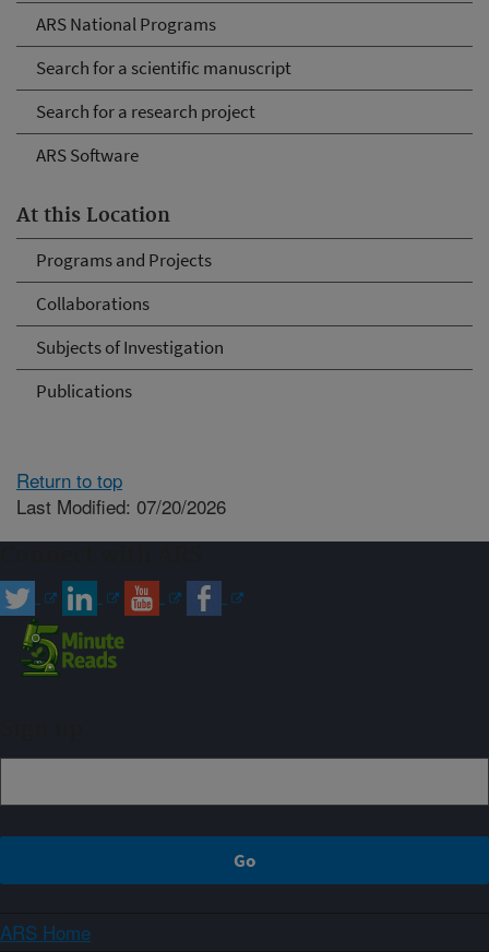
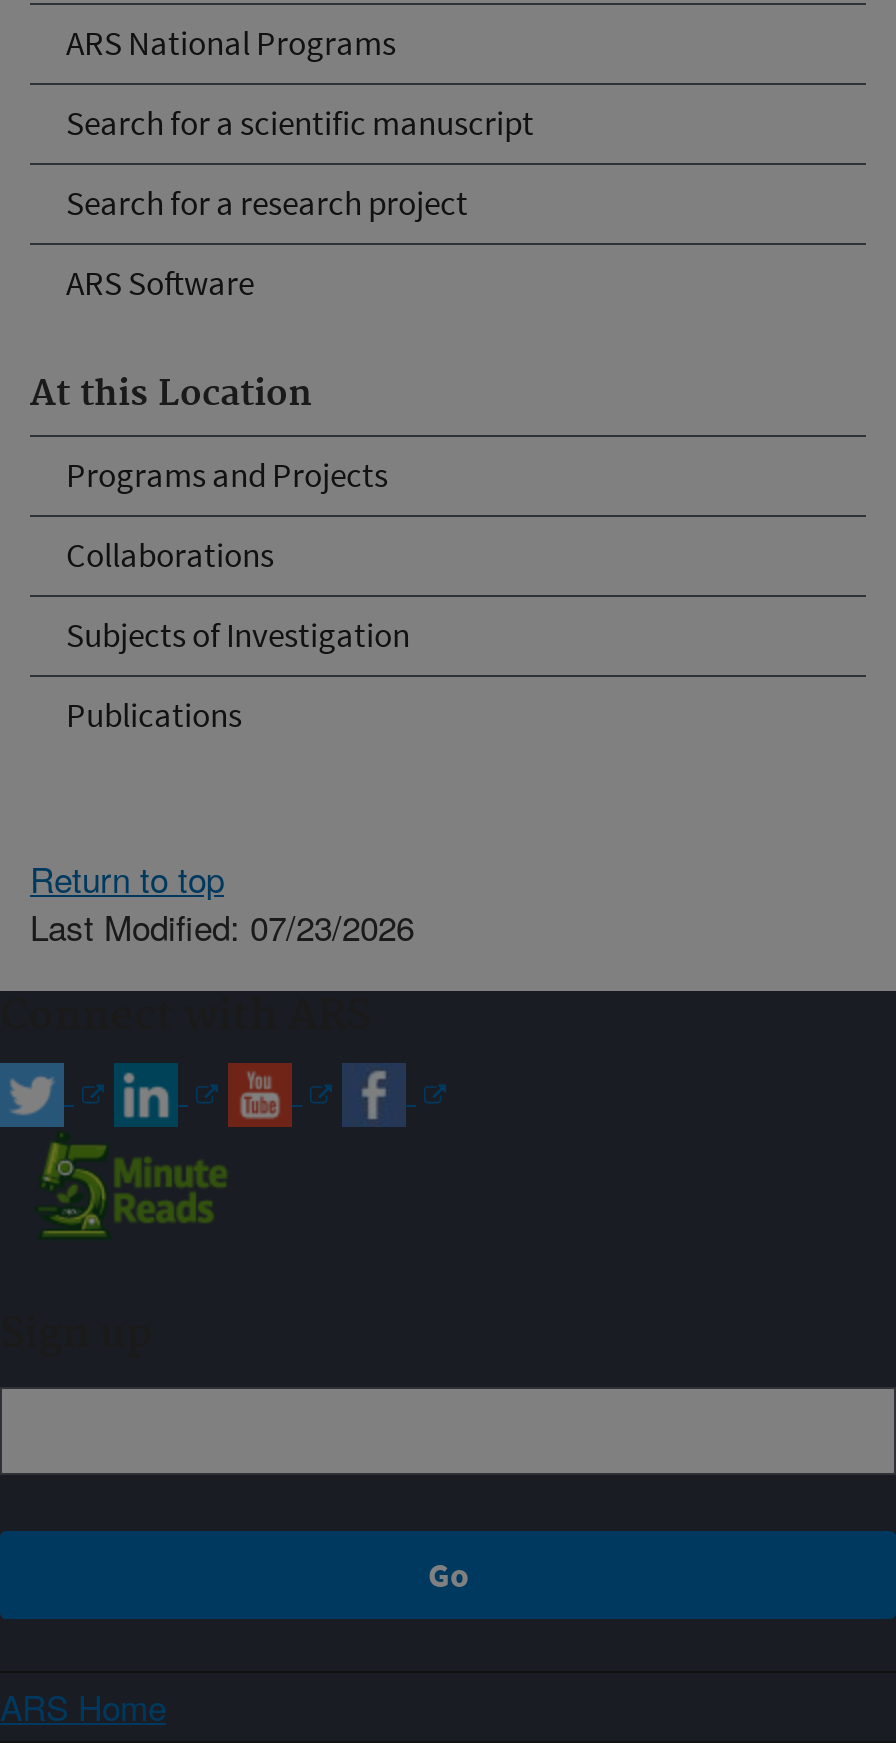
- Last Modified: 07/20/2026
+ Last Modified: 07/23/2026
